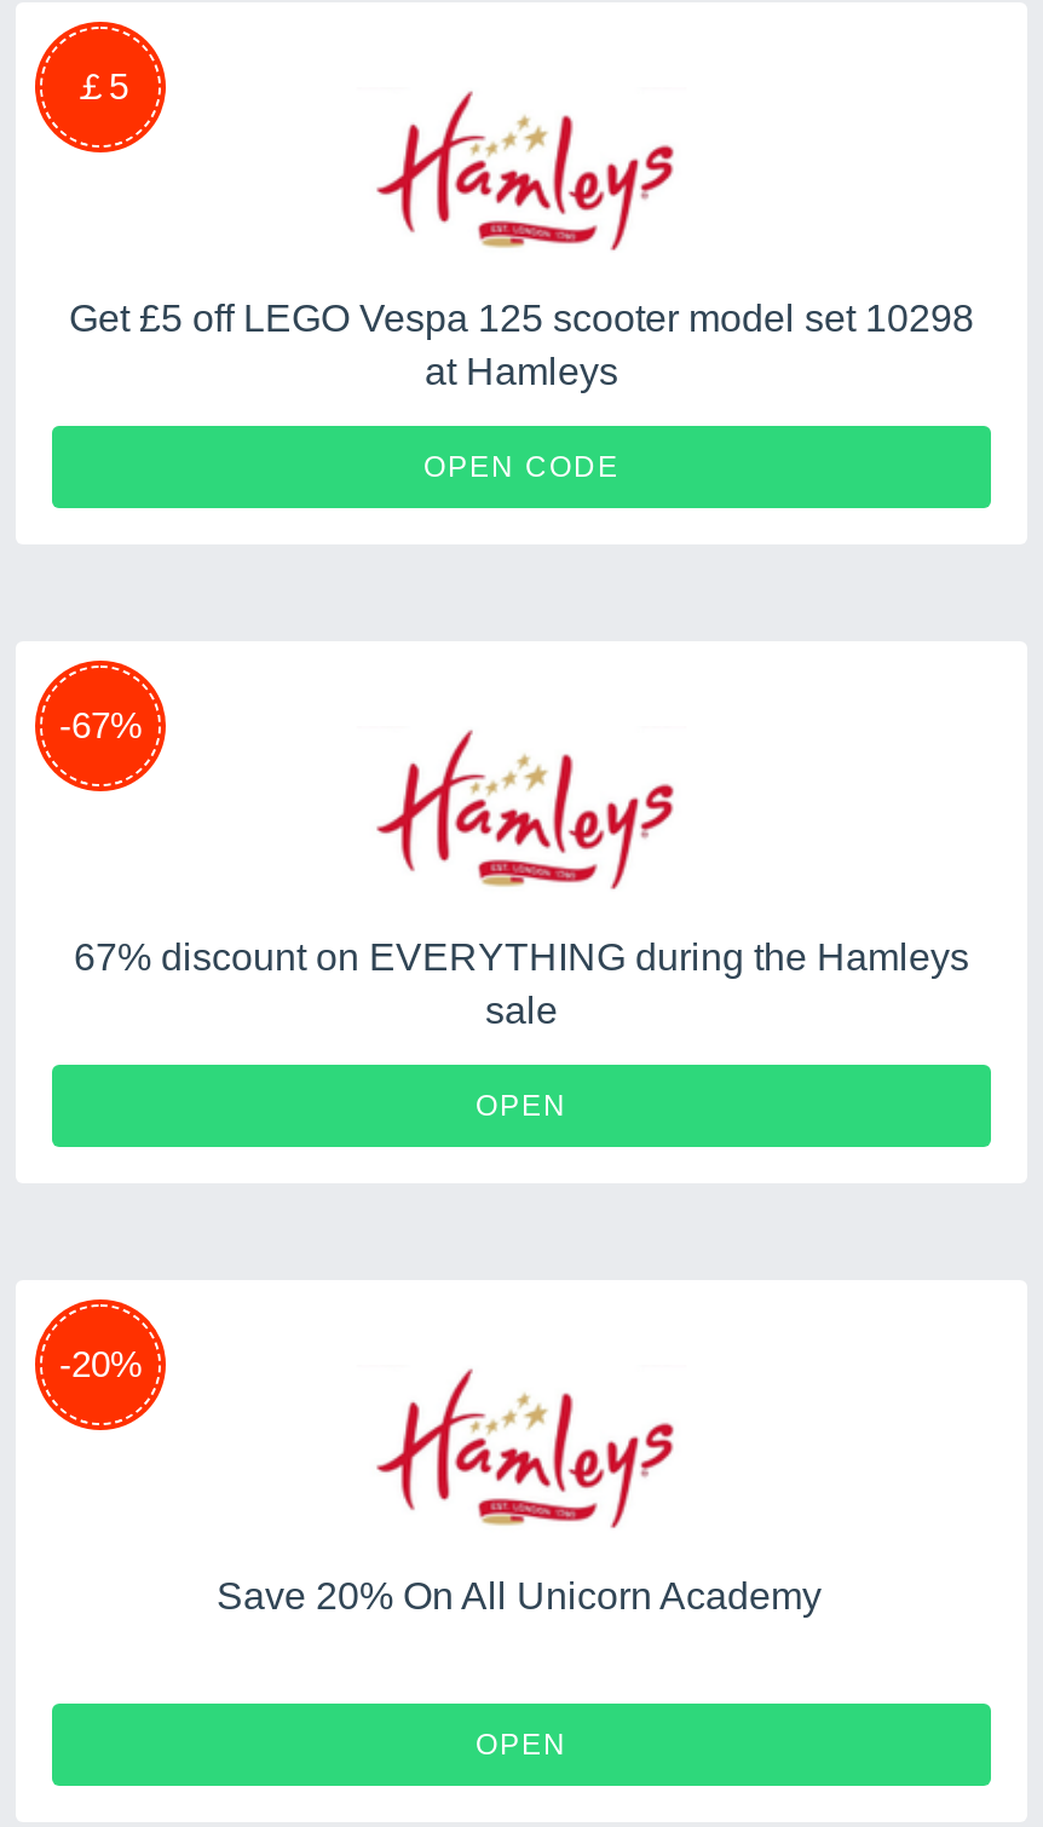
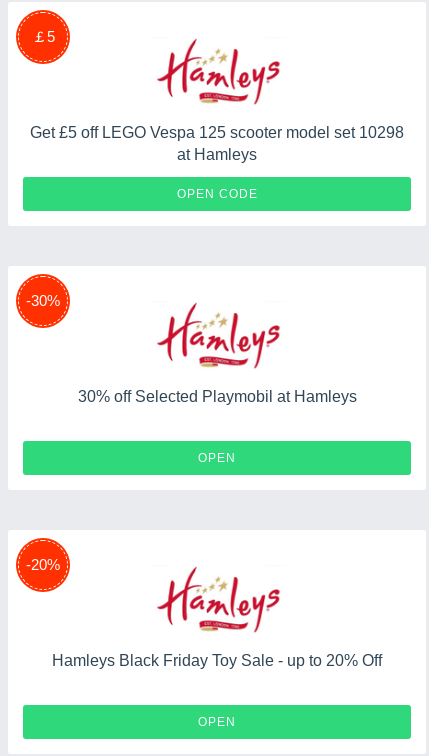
- -67%
+ -30%

- 67% discount on EVERYTHING during the Hamleys
- sale
+ 30% off Selected Playmobil at Hamleys

- Save 20% On All Unicorn Academy
+ Hamleys Black Friday Toy Sale - up to 20% Off
